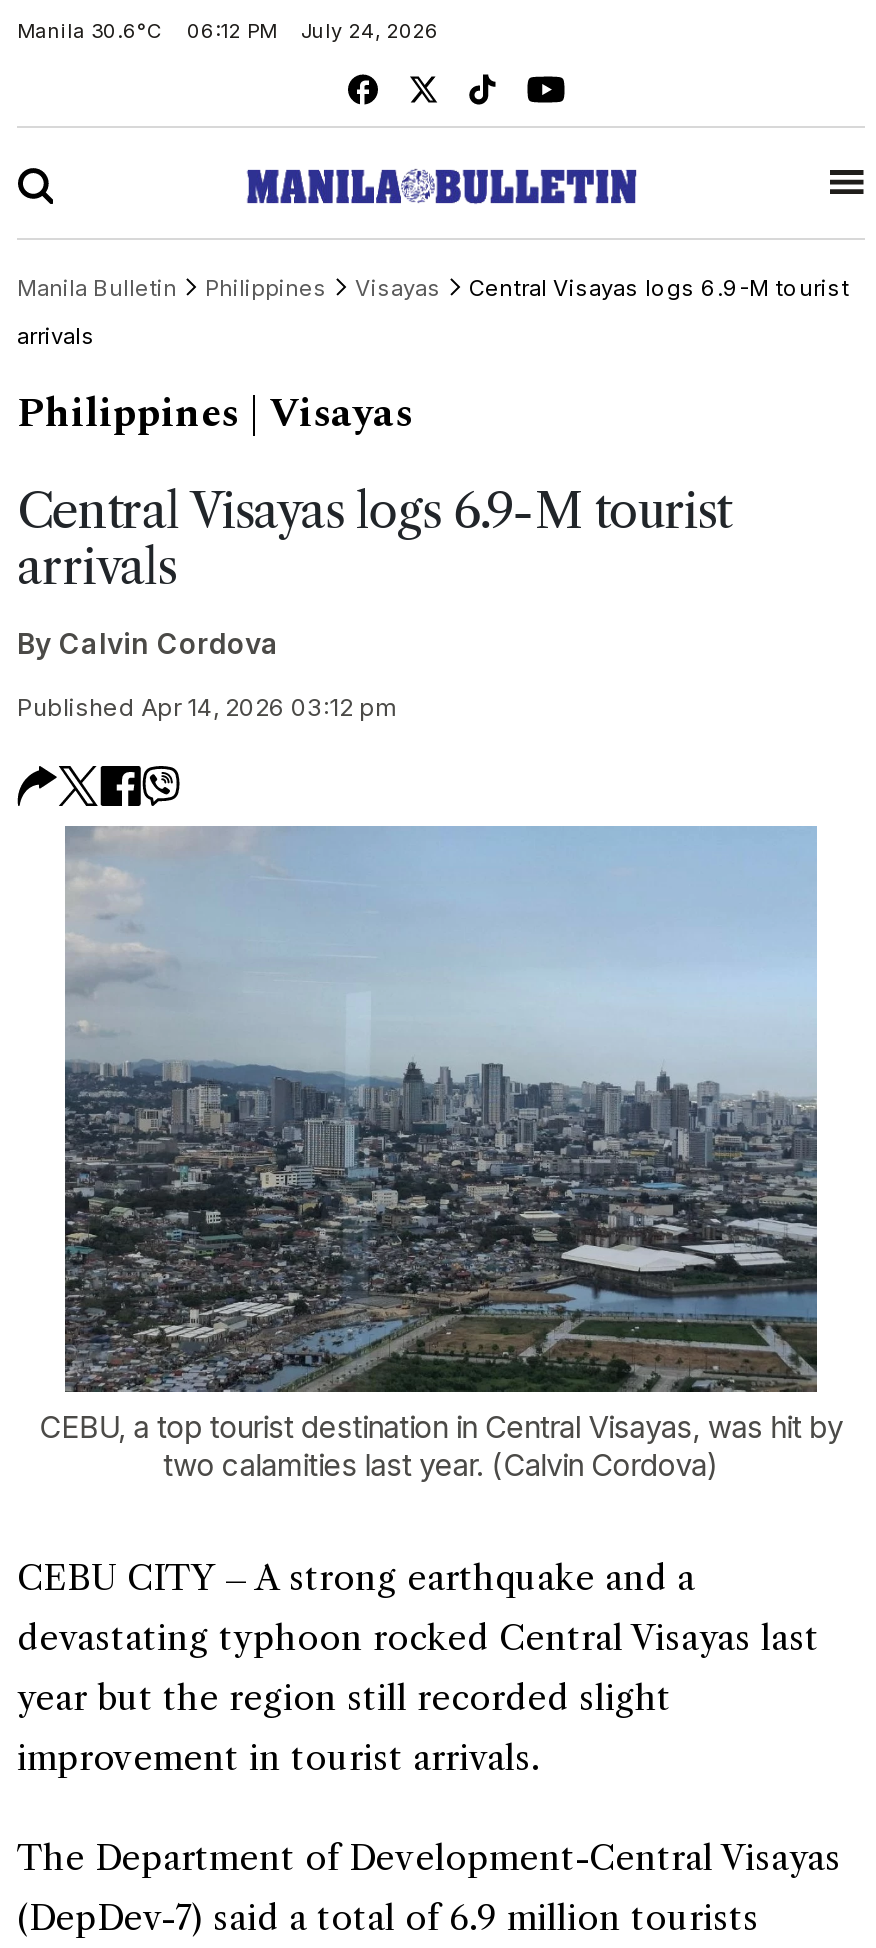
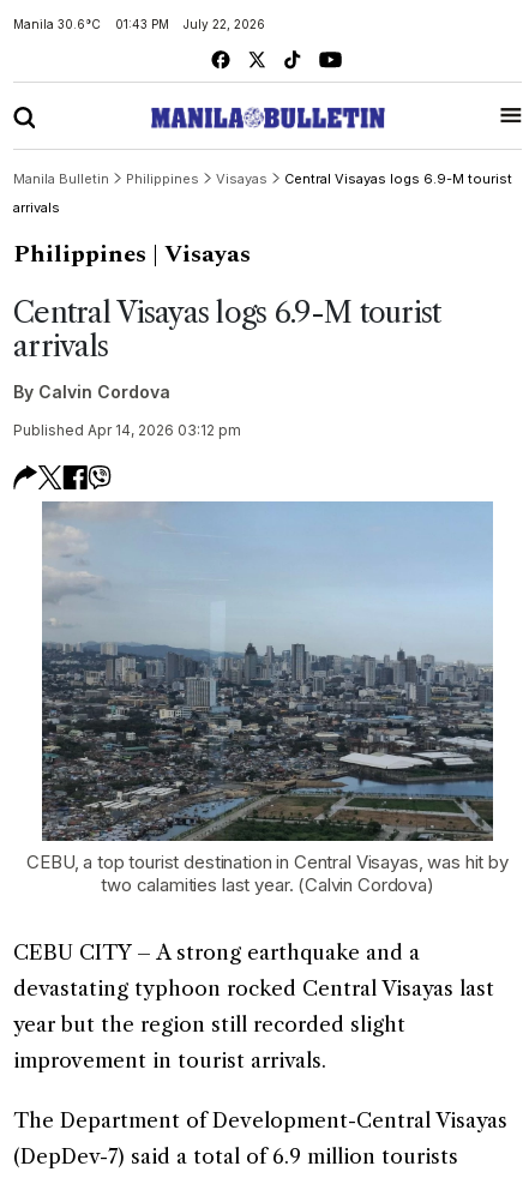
- 06:12 PM
+ 01:43 PM

- July 24, 2026
+ July 22, 2026
